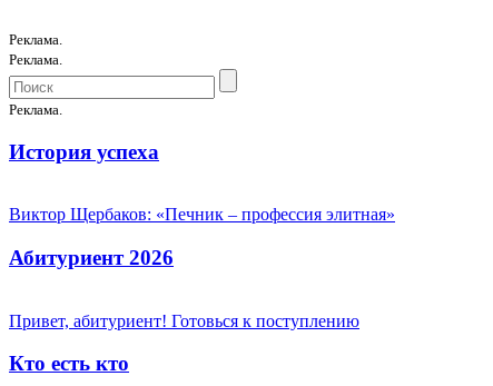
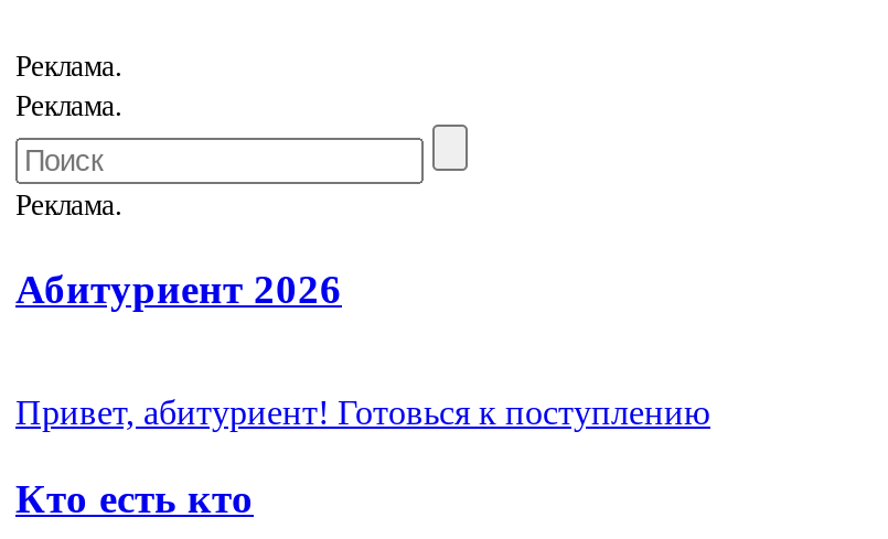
- История успеха
- Виктор Щербаков: «Печник – профессия элитная»
